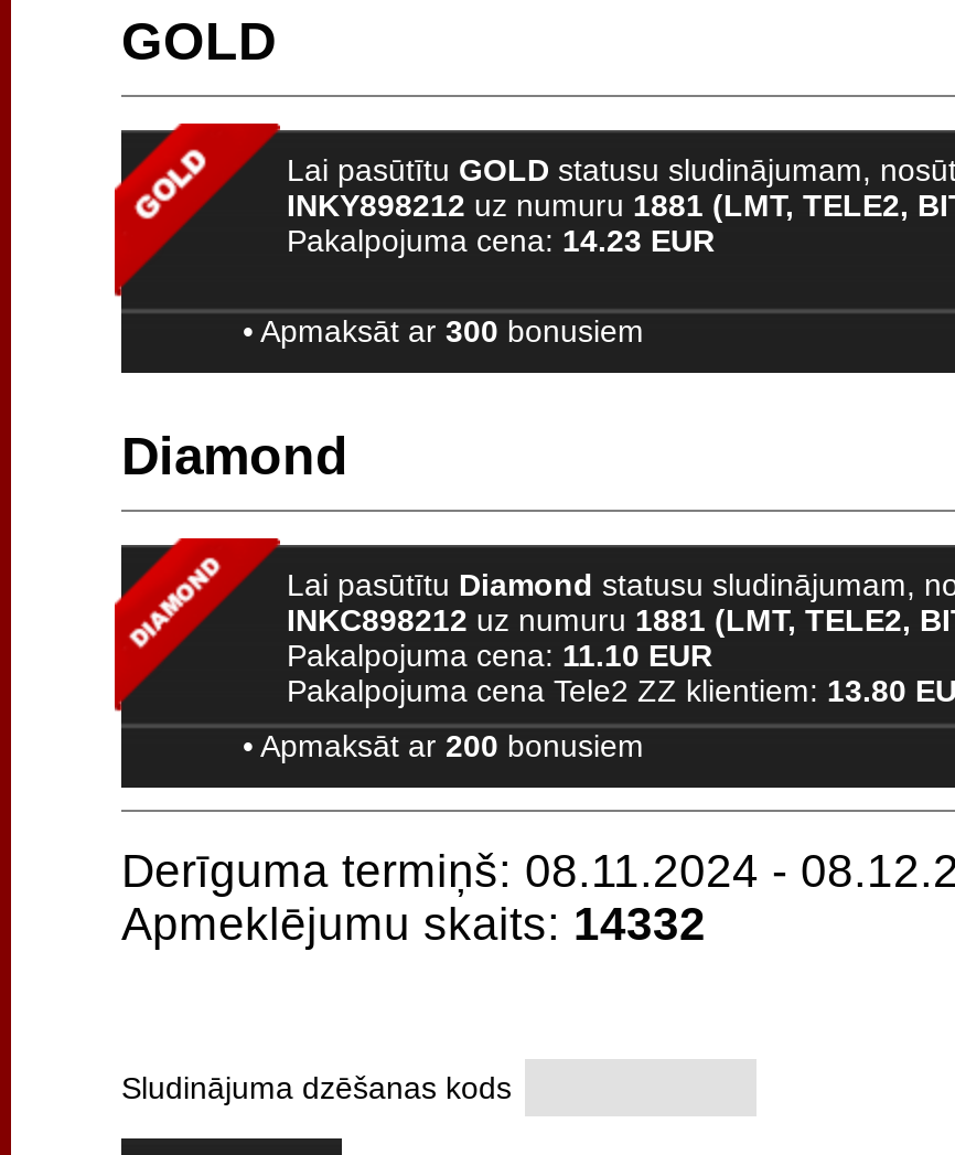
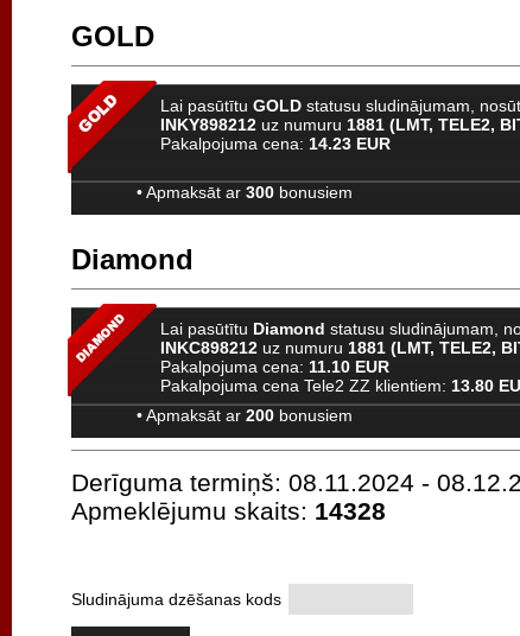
- Apmeklējumu skaits: 14332
+ Apmeklējumu skaits: 14328
